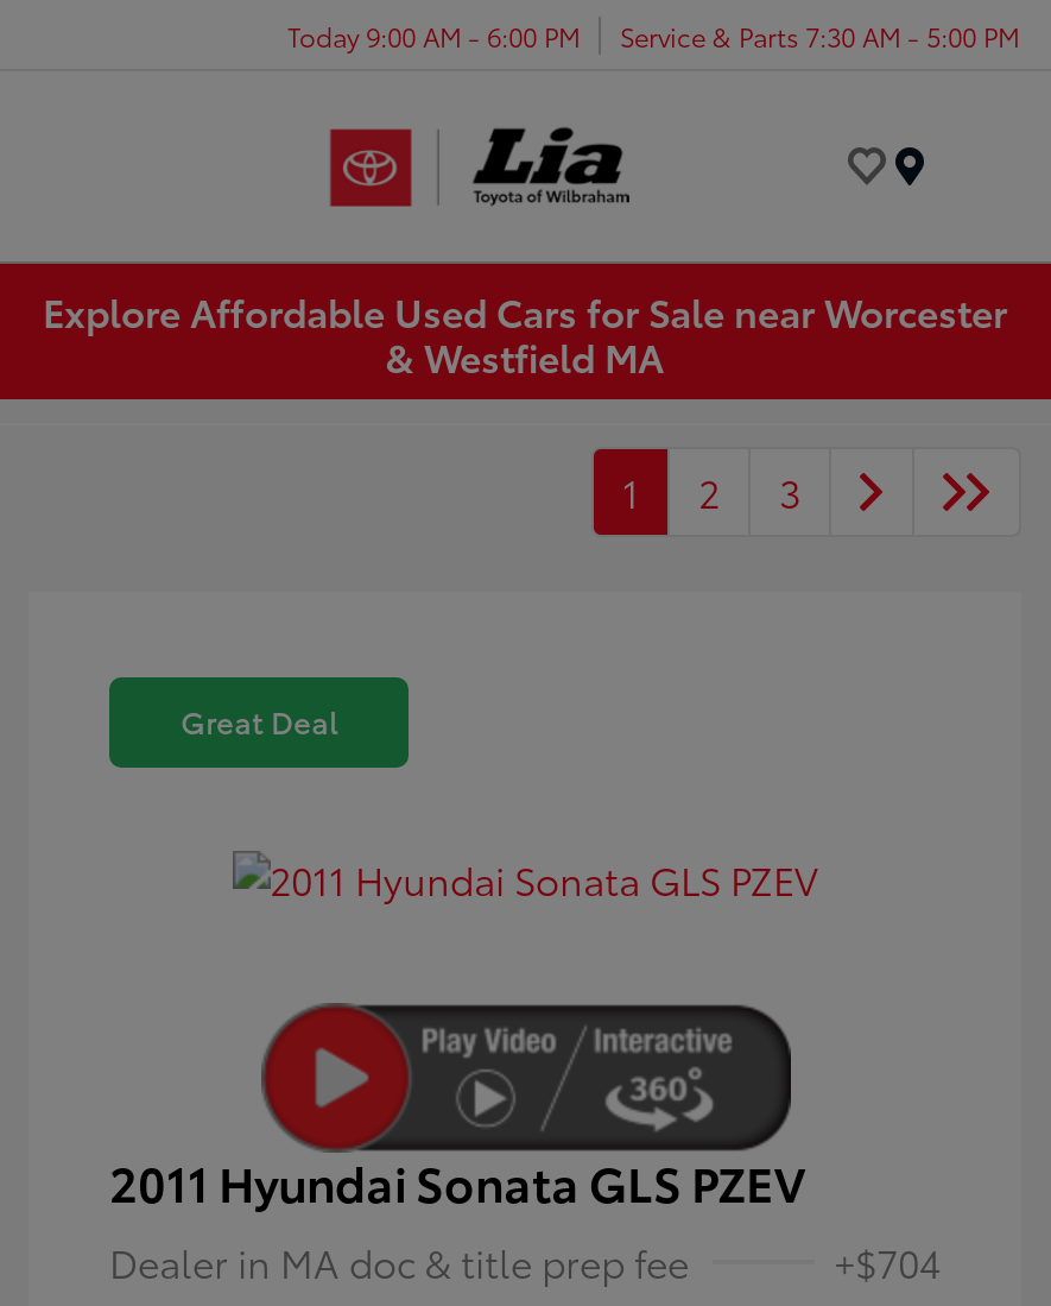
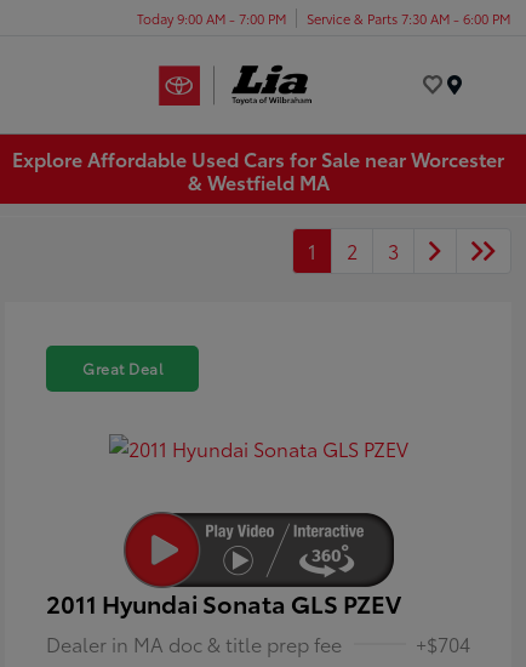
- Today 9:00 AM - 6:00 PM
+ Today 9:00 AM - 7:00 PM

- Service & Parts 7:30 AM - 5:00 PM
+ Service & Parts 7:30 AM - 6:00 PM
